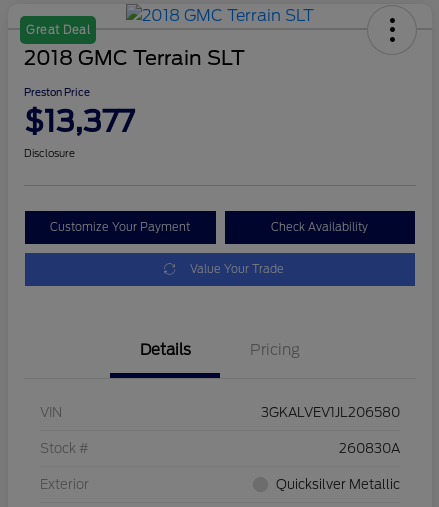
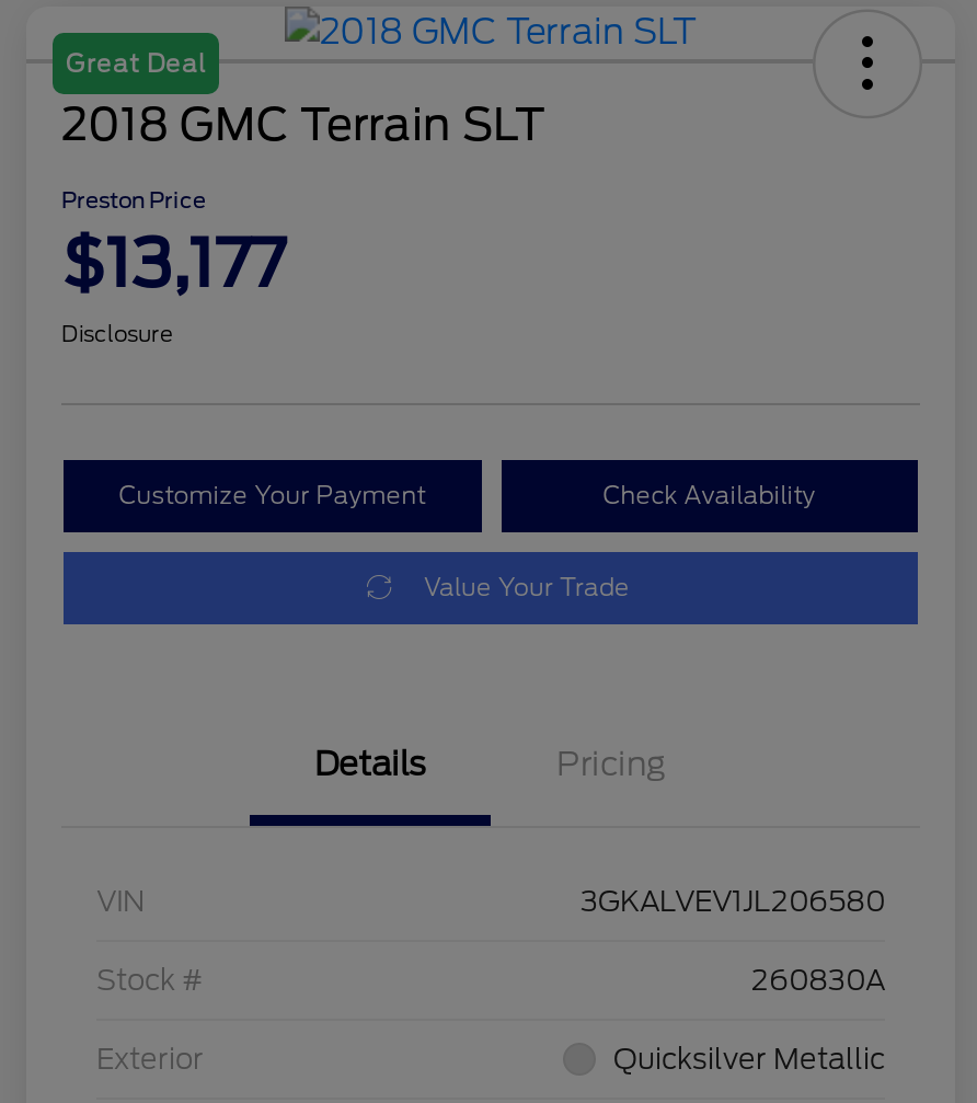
- $13,377
+ $13,177
